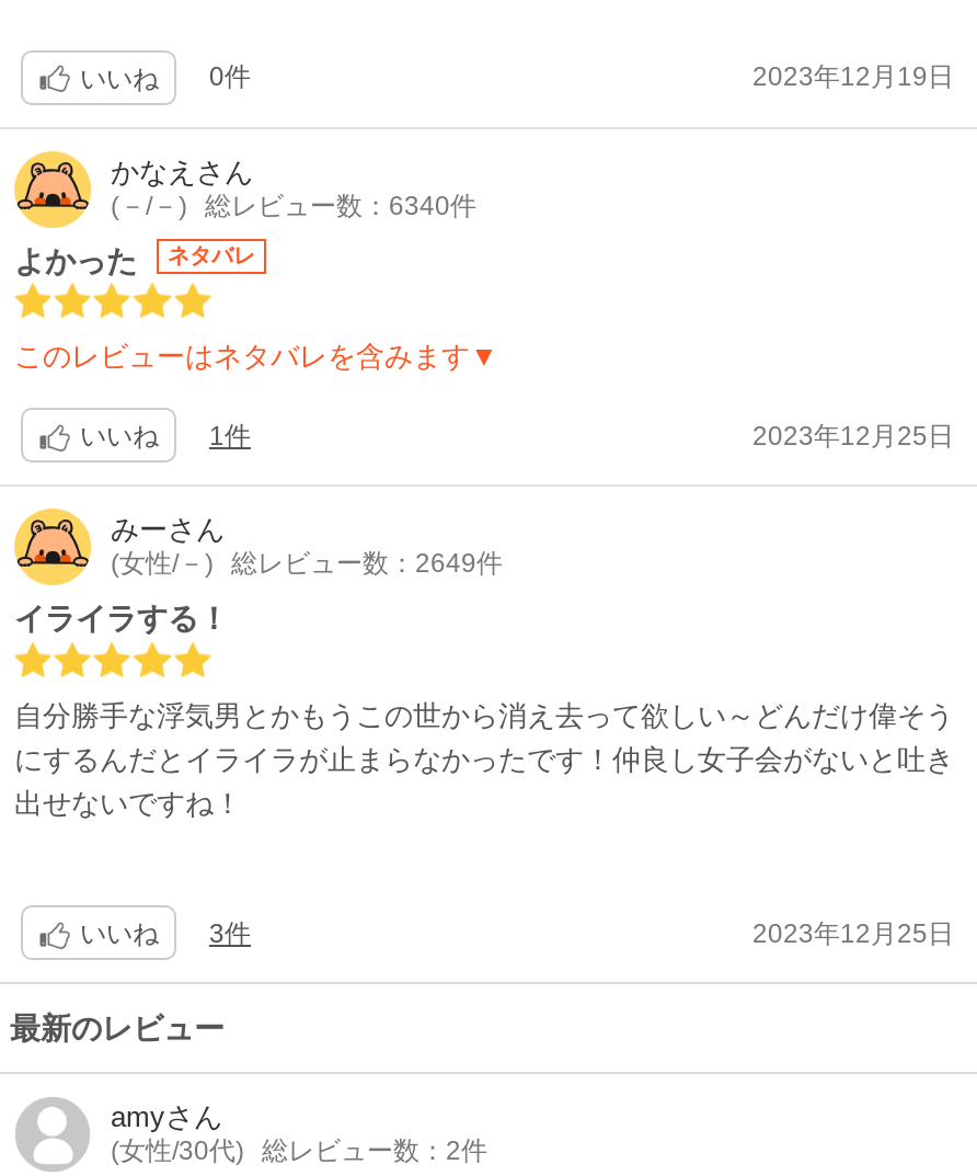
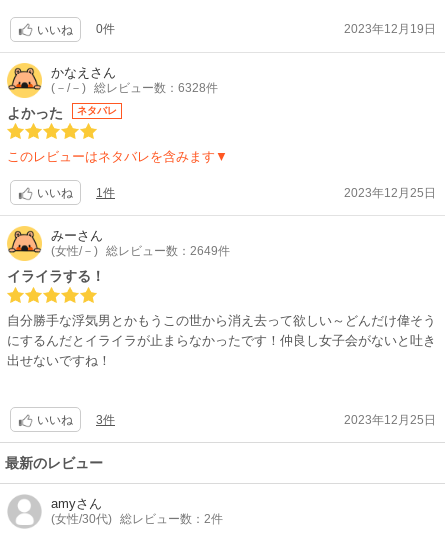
- (－/－) 総レビュー数：6340件
+ (－/－) 総レビュー数：6328件
